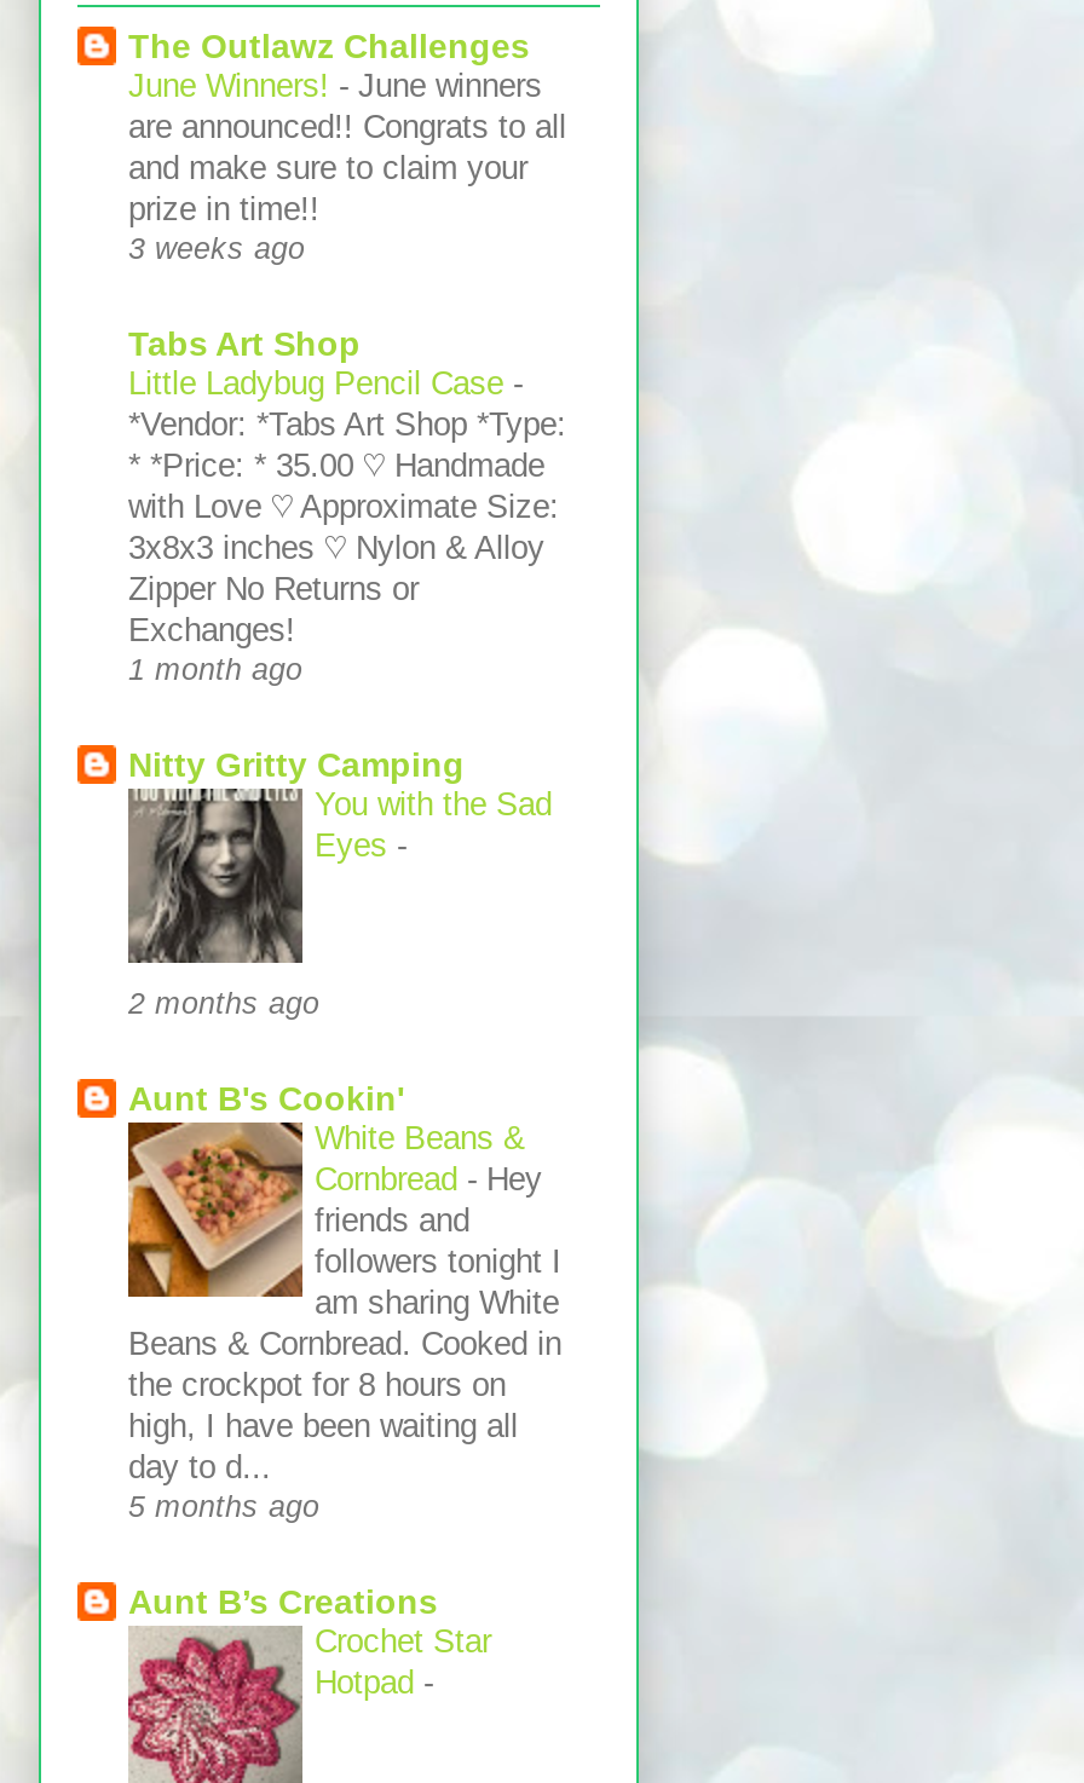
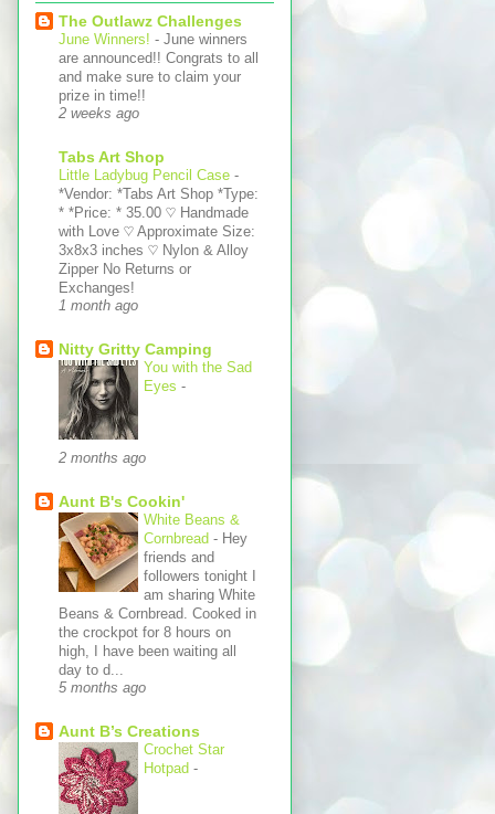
- 3 weeks ago
+ 2 weeks ago
